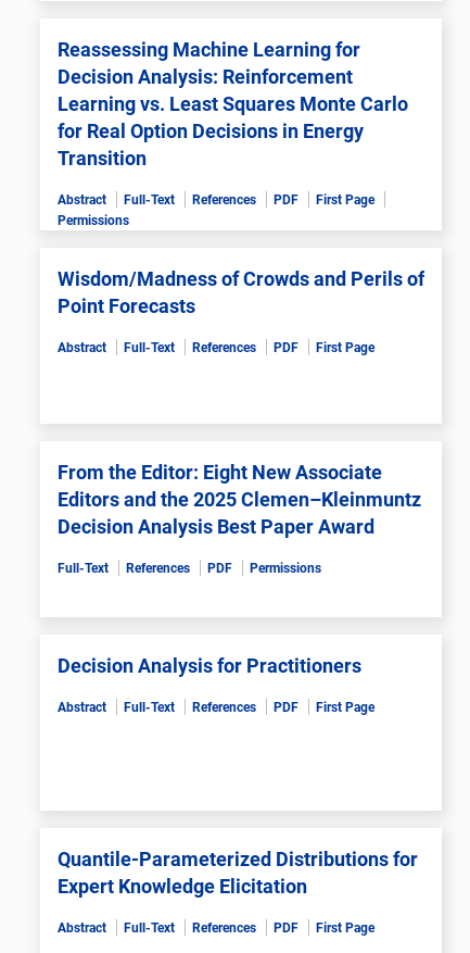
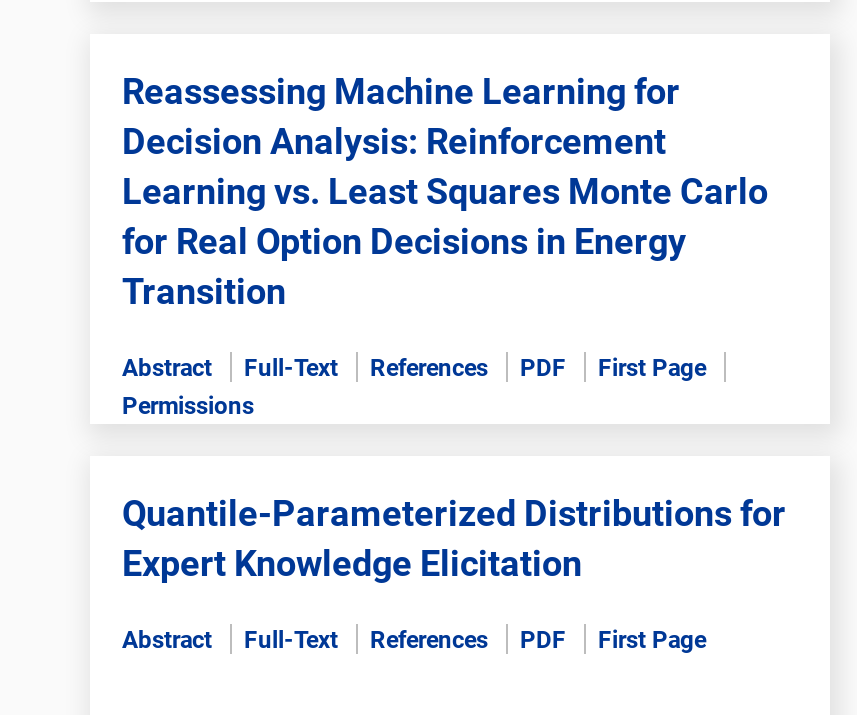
- Wisdom/Madness of Crowds and Perils of
- Point Forecasts
- Abstract
- Full-Text
- References
- PDF
- First Page

- From the Editor: Eight New Associate
- Editors and the 2025 Clemen–Kleinmuntz
- Decision Analysis Best Paper Award
- Full-Text
- References
- PDF
- Permissions

- Decision Analysis for Practitioners
- Abstract
- Full-Text
- References
- PDF
- First Page
